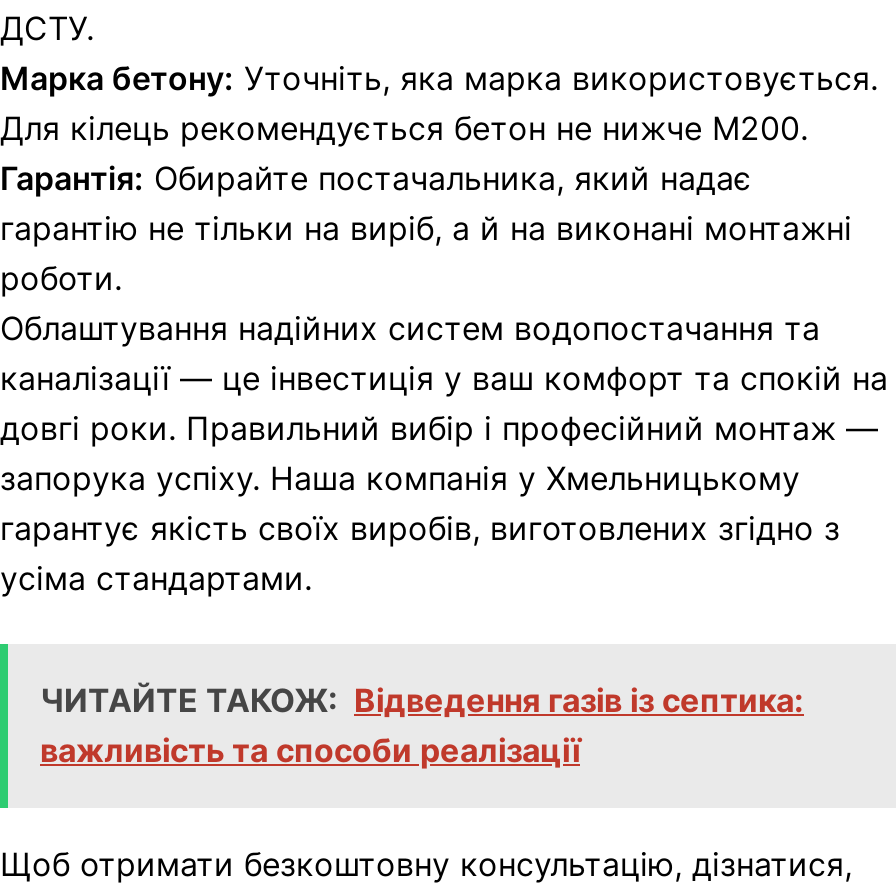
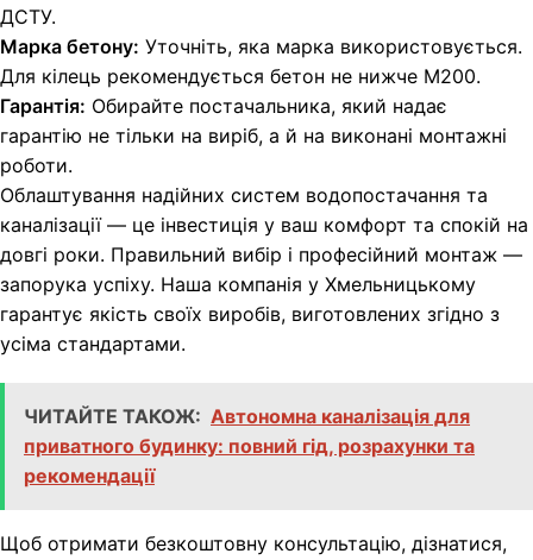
- ЧИТАЙТЕ ТАКОЖ: Відведення газів із септика:
- важливість та способи реалізації
+ ЧИТАЙТЕ ТАКОЖ: Автономна каналізація для
+ приватного будинку: повний гід, розрахунки та
+ рекомендації
